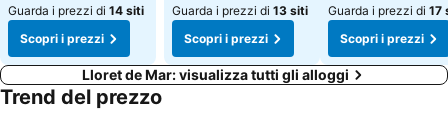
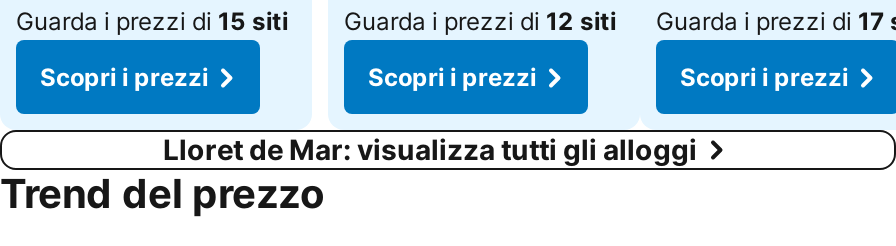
- Guarda i prezzi di 14 siti
+ Guarda i prezzi di 15 siti

- Guarda i prezzi di 13 siti
+ Guarda i prezzi di 12 siti
